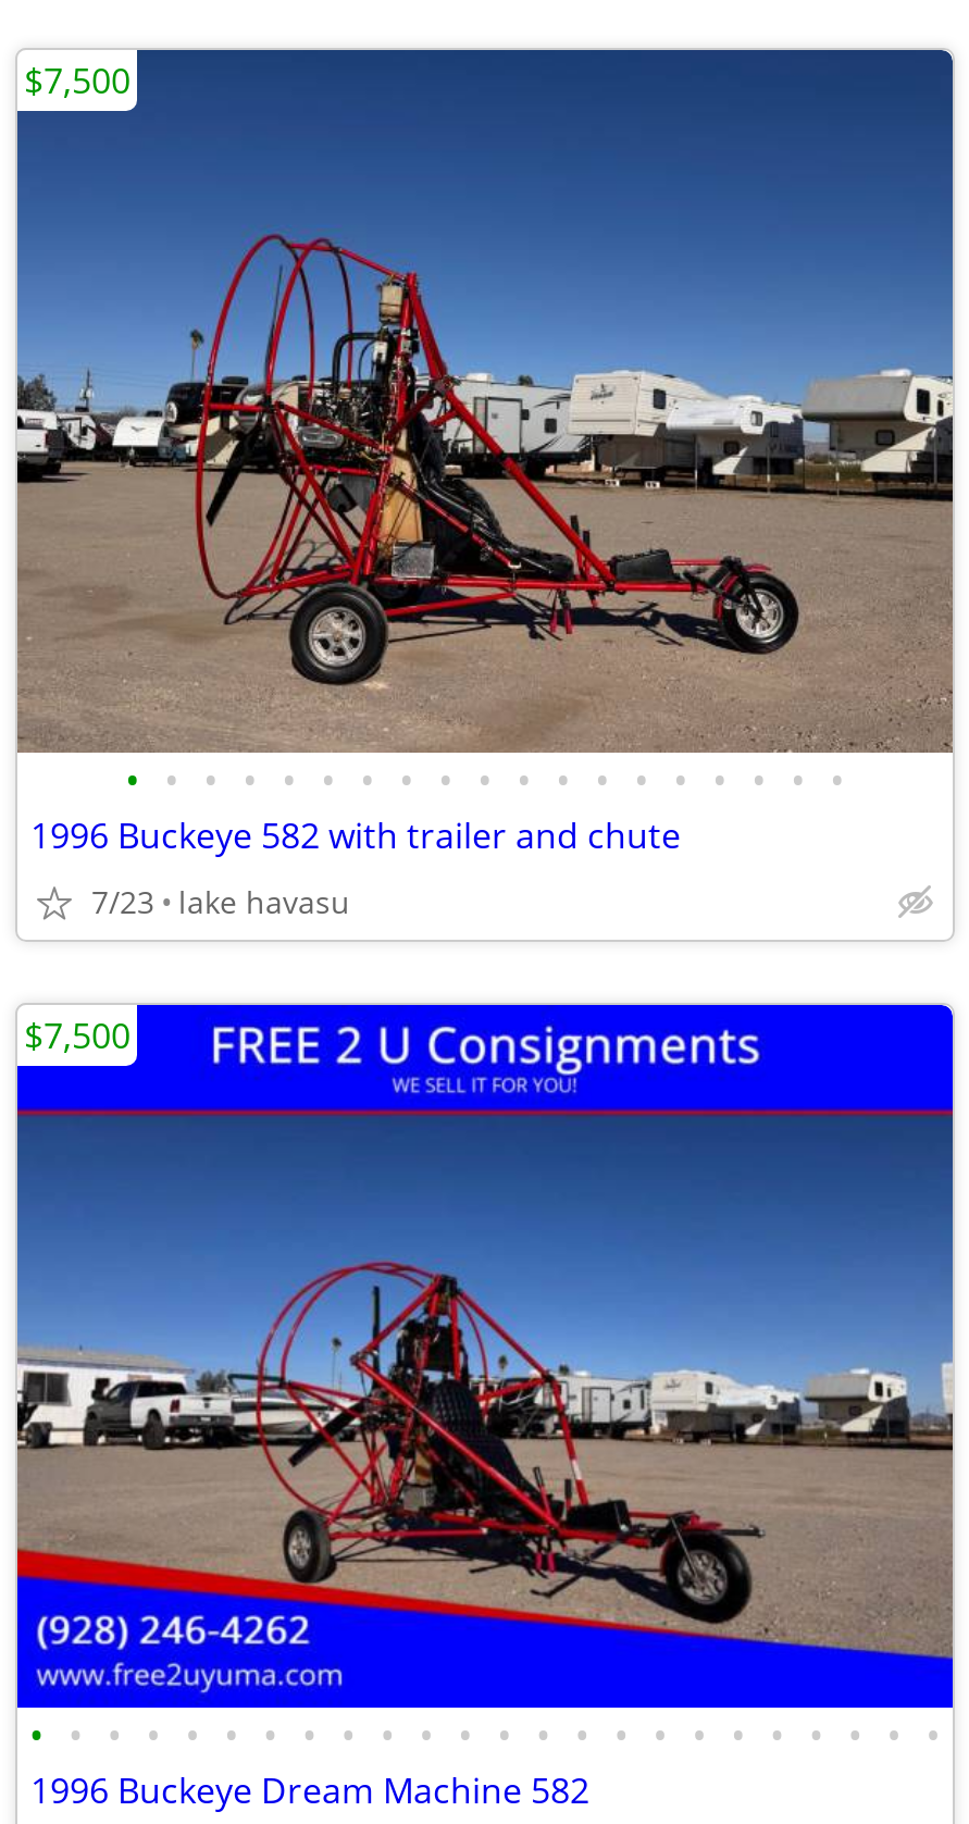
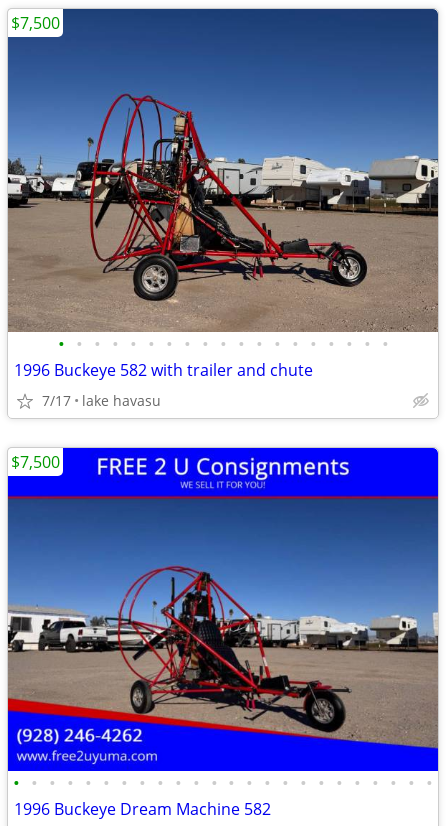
- 7/23 lake havasu
+ 7/17 lake havasu
